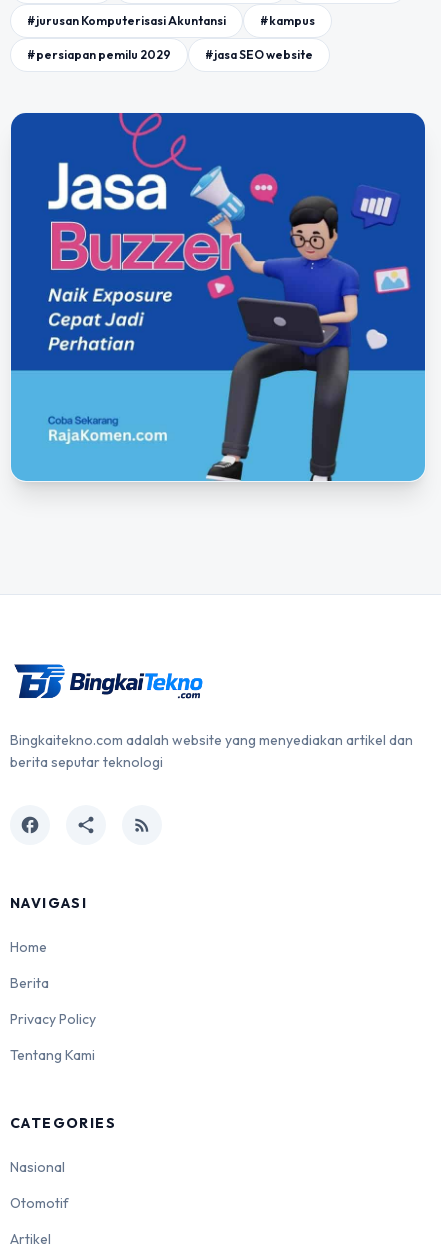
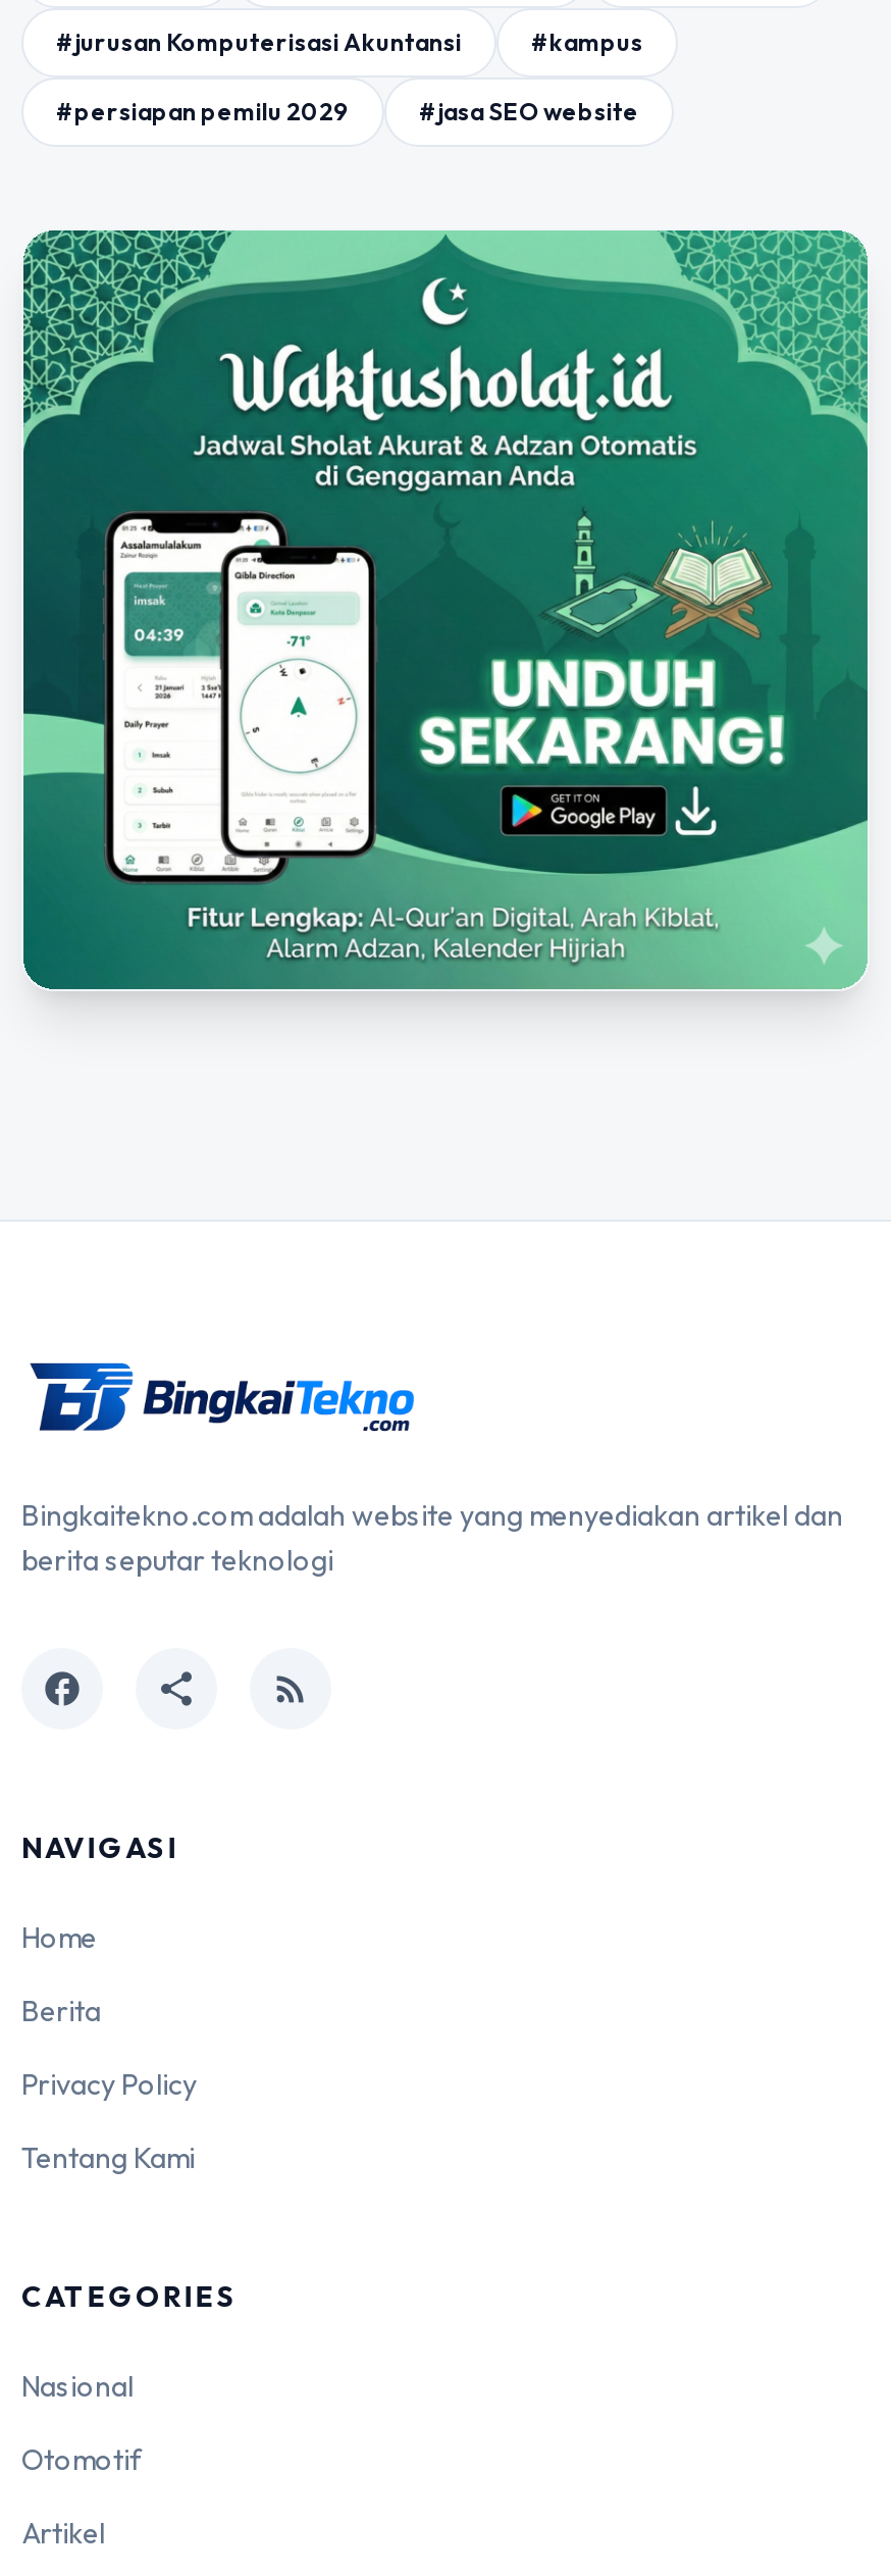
- [image]
+ [image]
